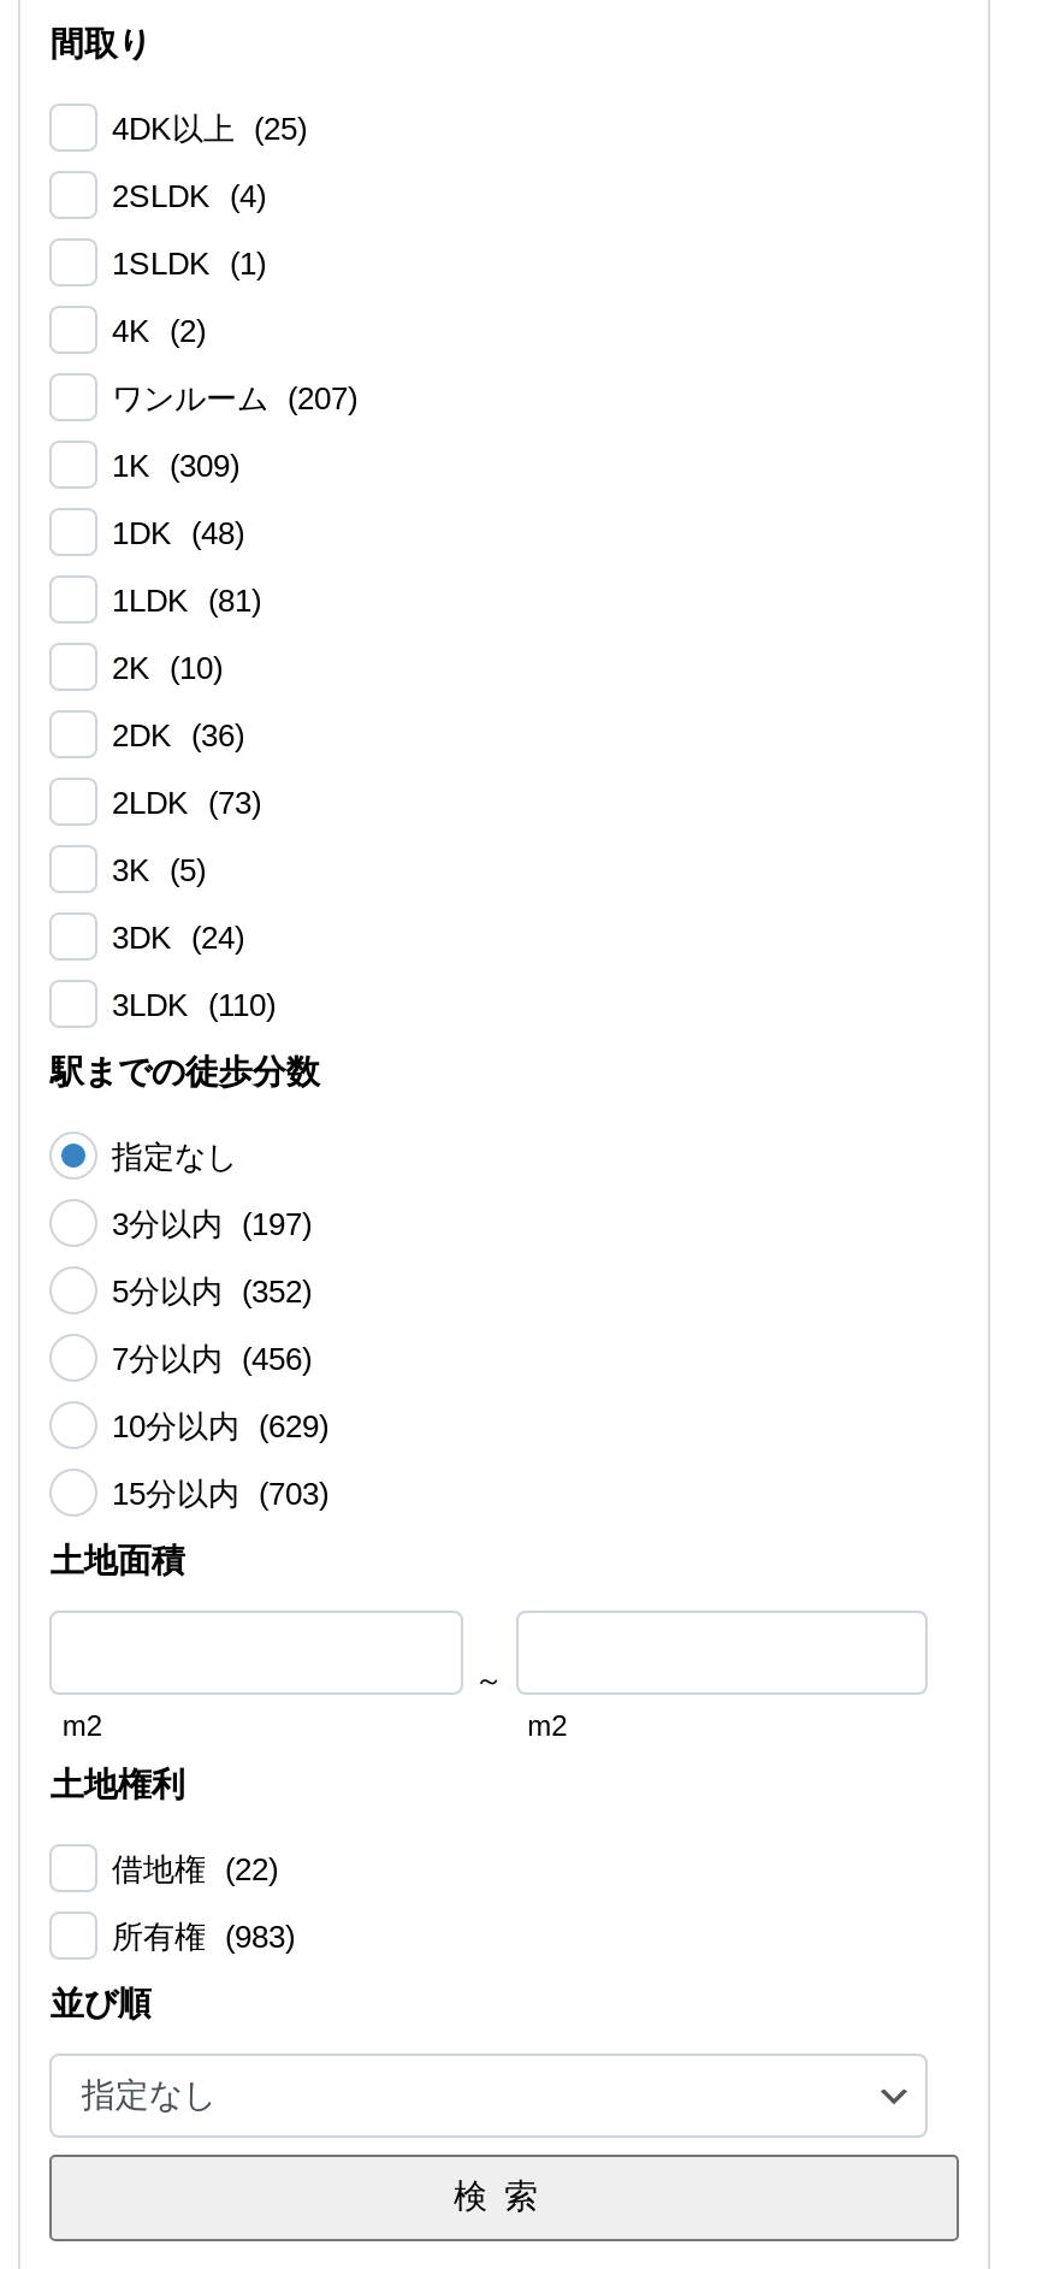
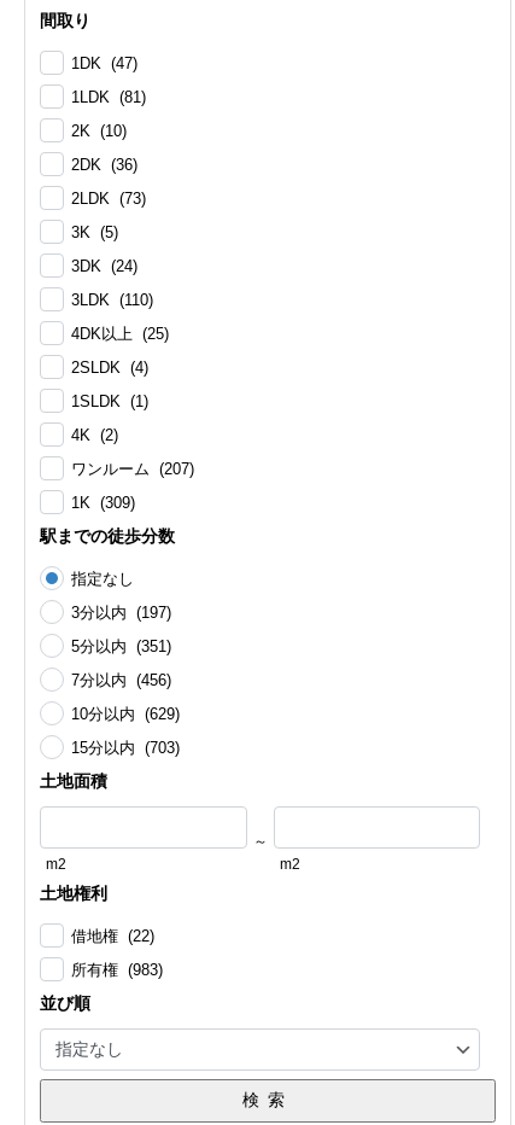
moved down: 4DK以上 (25) | 2SLDK (4) | 1SLDK (1) | 4K (2) | ワンルーム (207) | 1K (309)

- 1DK (48)
+ 1DK (47)

moved up: 1LDK (81) | 2K (10) | 2DK (36) | 2LDK (73) | 3K (5) | 3DK (24) | 3LDK (110)

- 5分以内 (352)
+ 5分以内 (351)
